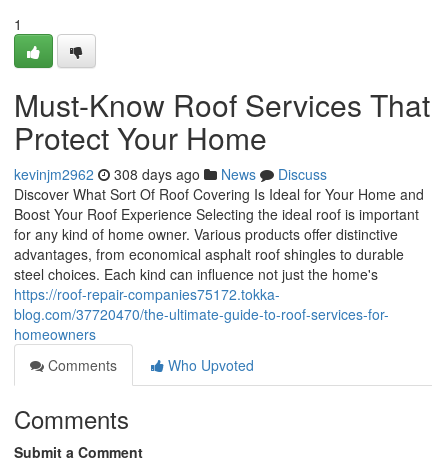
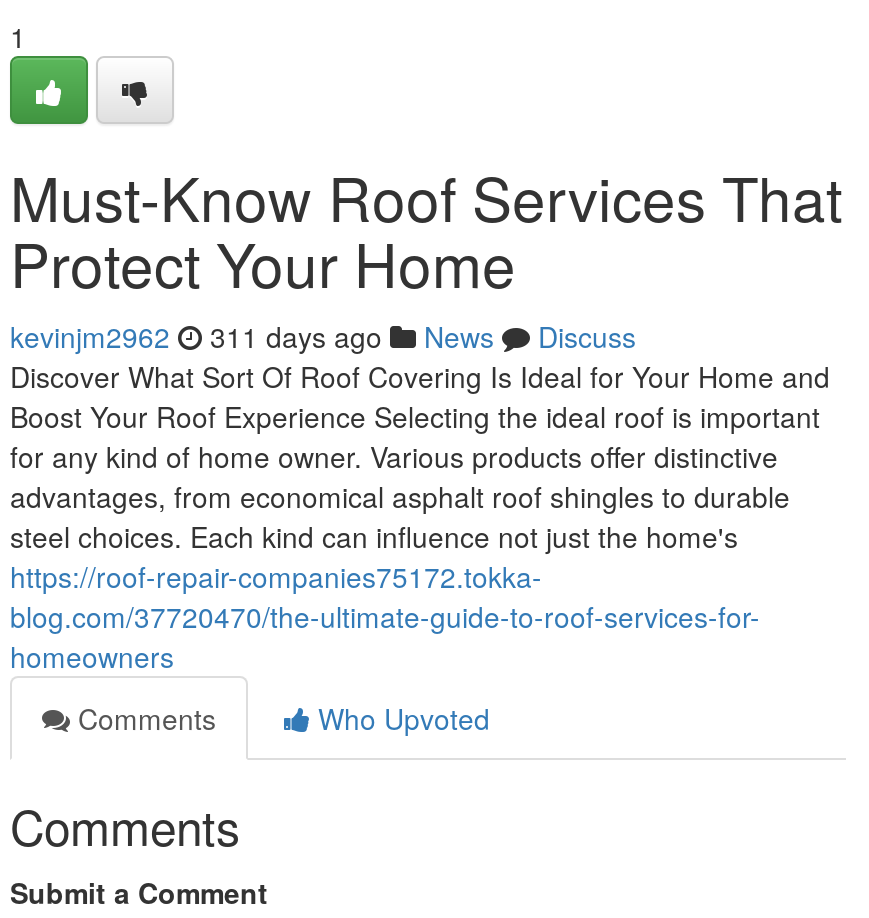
- kevinjm2962 308 days ago News Discuss
+ kevinjm2962 311 days ago News Discuss
